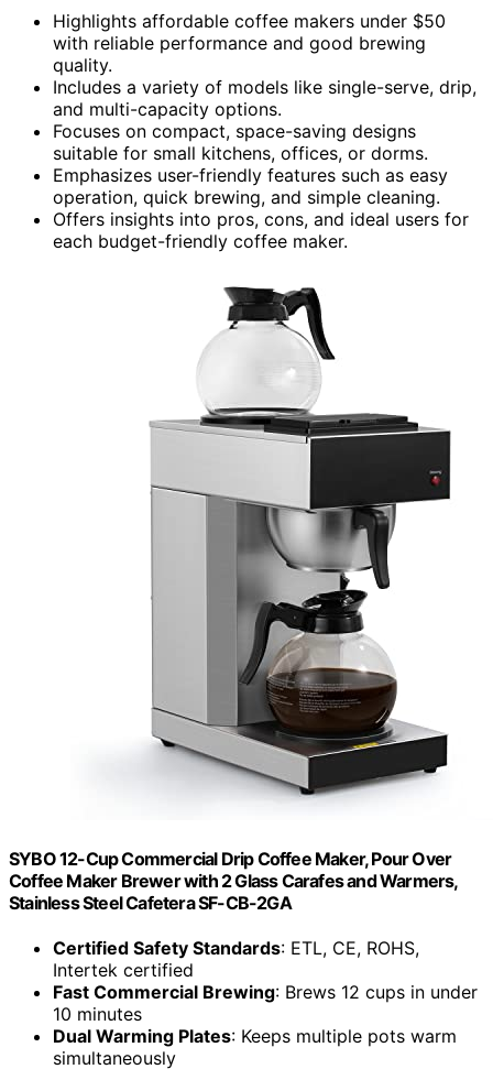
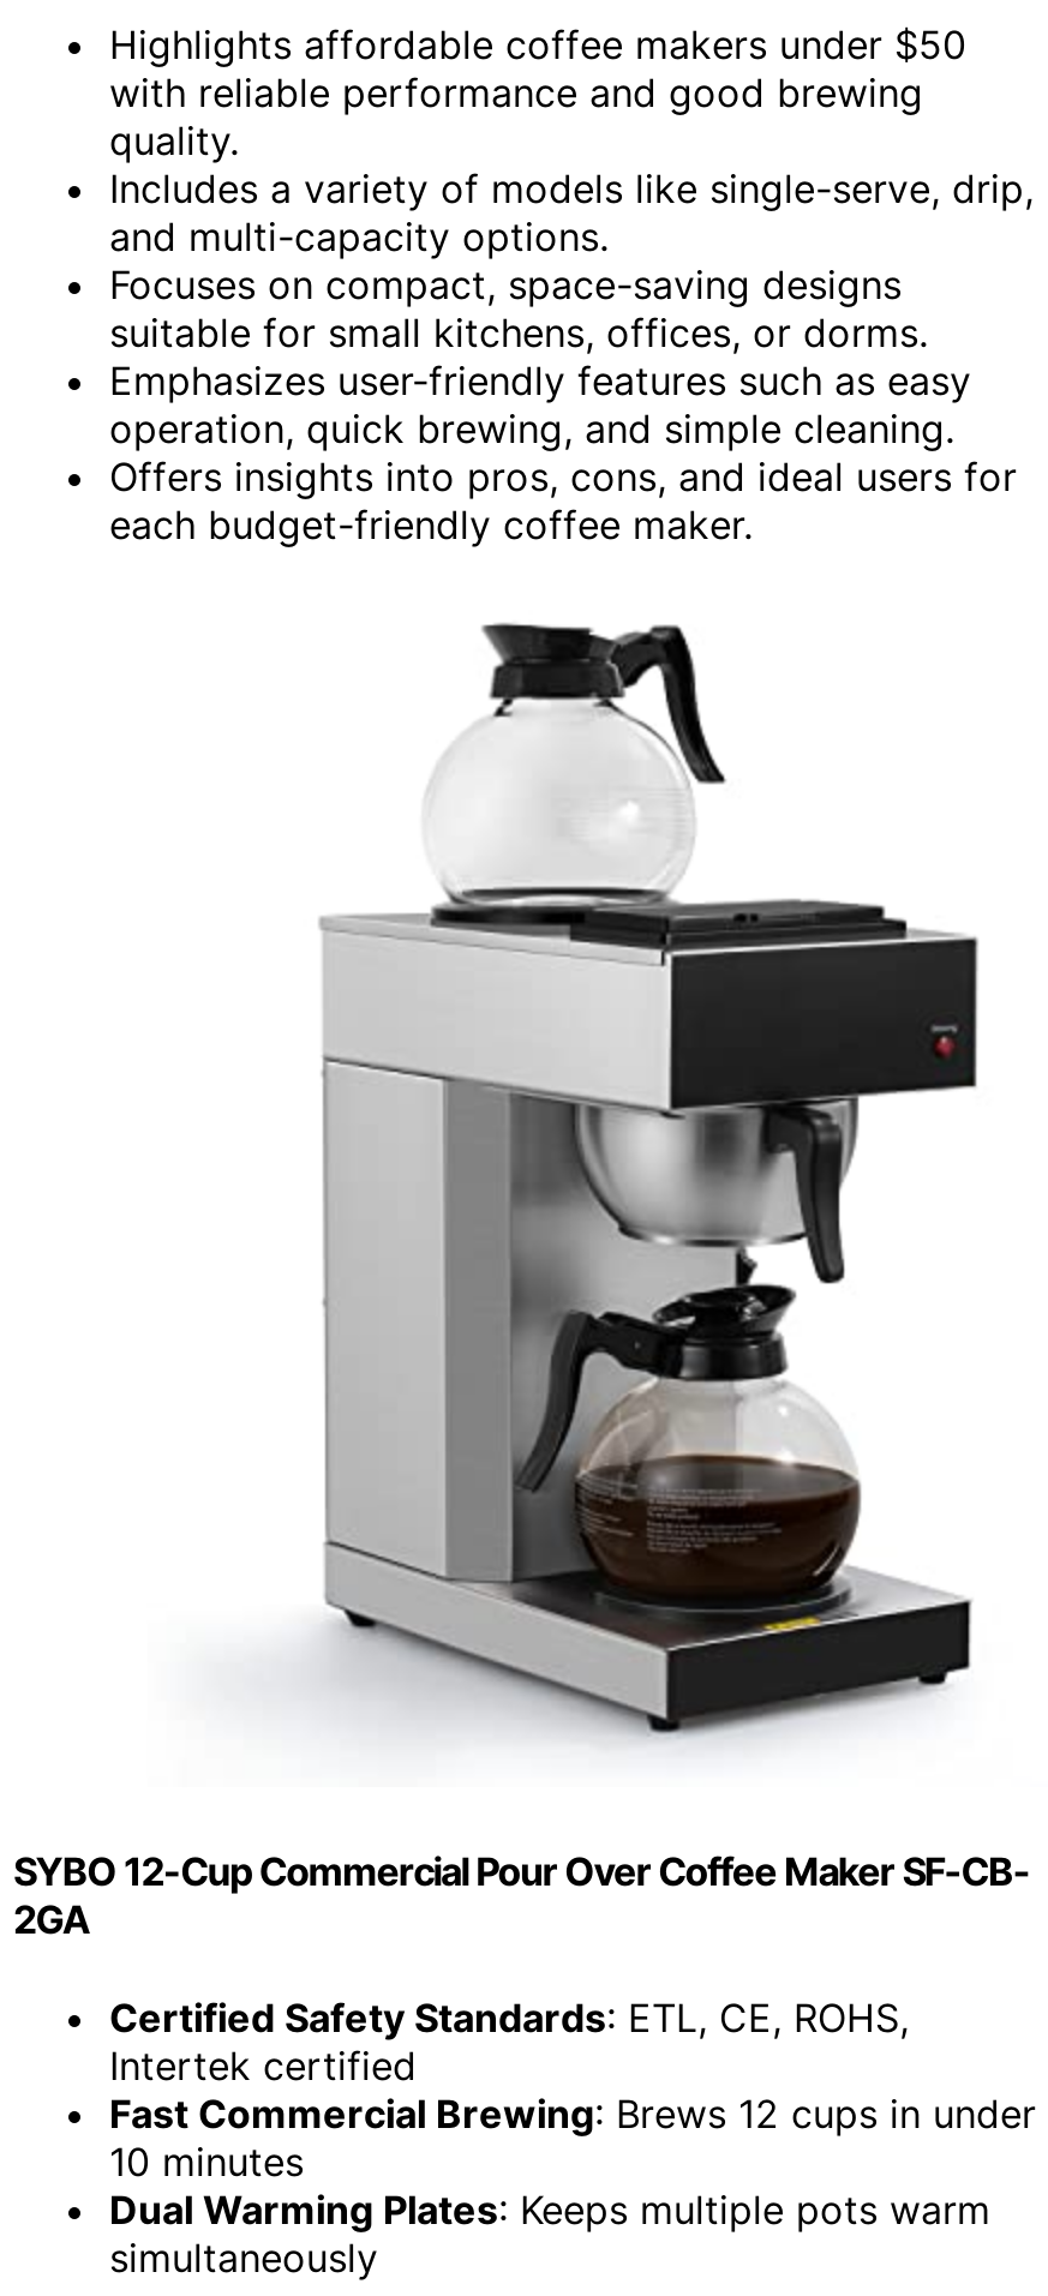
- SYBO 12-Cup Commercial Drip Coffee Maker, Pour Over
- Coffee Maker Brewer with 2 Glass Carafes and Warmers,
- Stainless Steel Cafetera SF-CB-2GA
+ SYBO 12-Cup Commercial Pour Over Coffee Maker SF-CB-
+ 2GA
